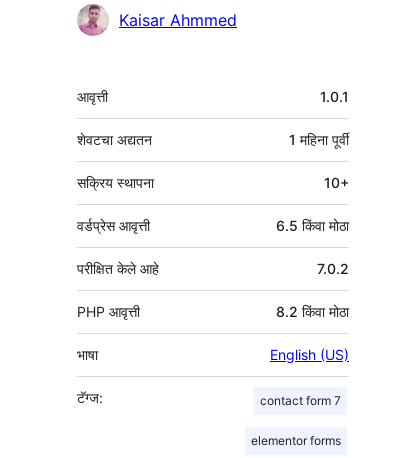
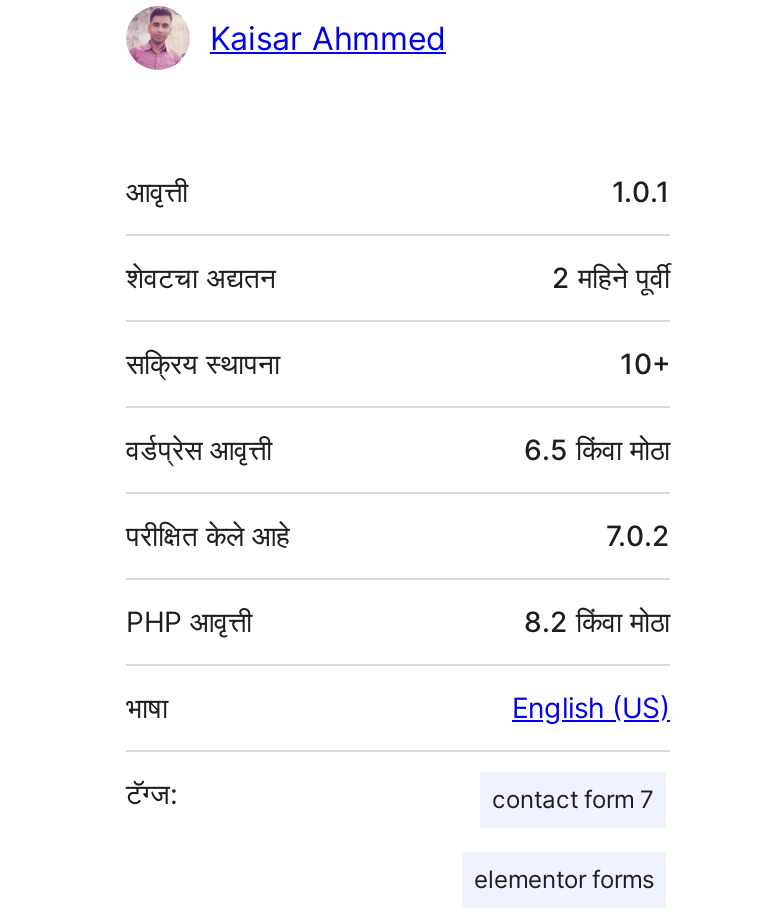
- 1 महिना पूर्वी
+ 2 महिने पूर्वी
